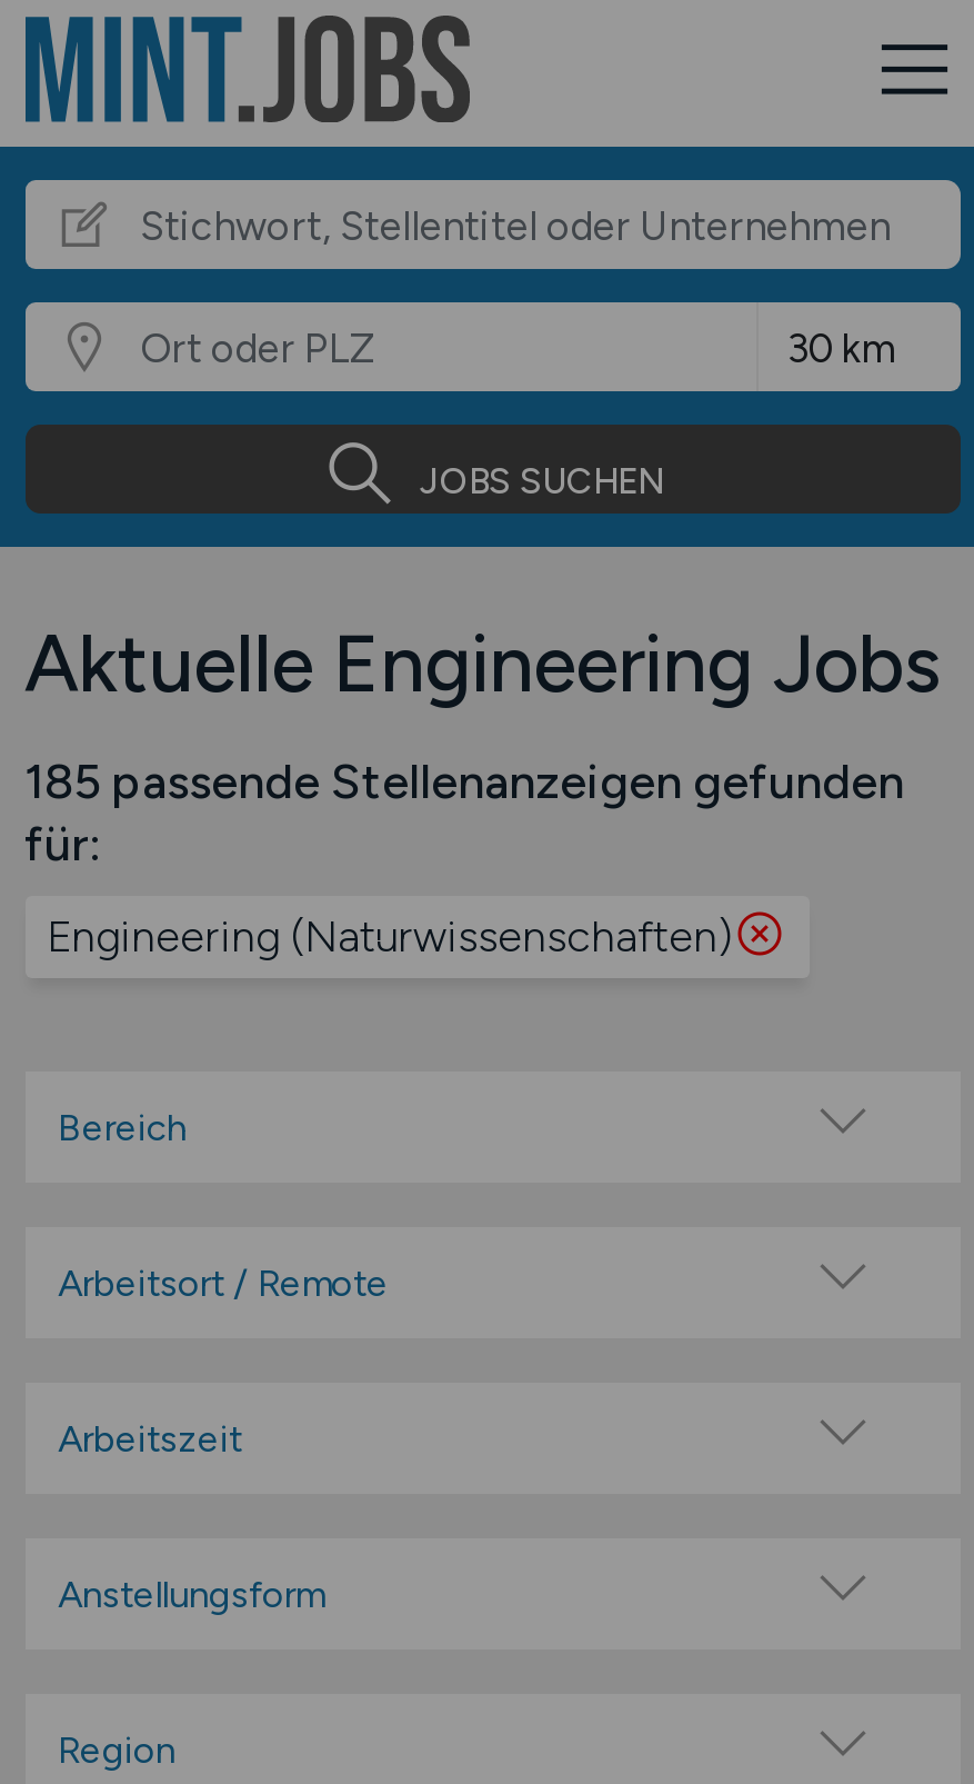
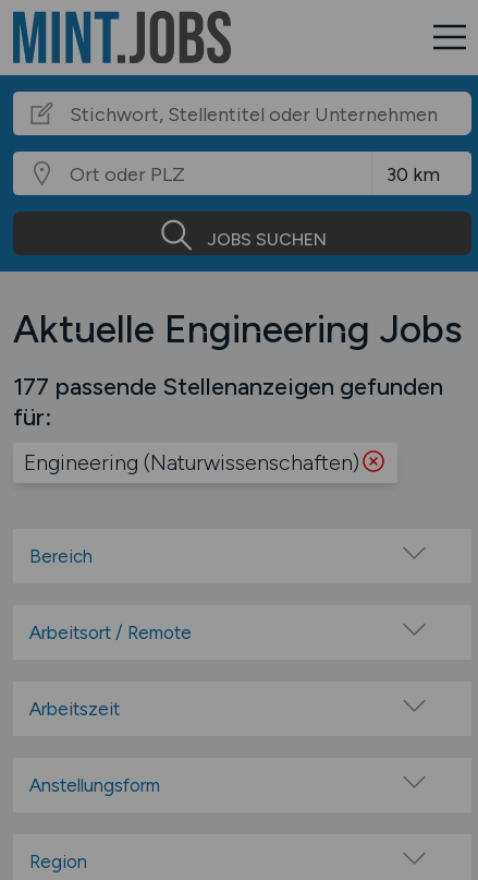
- 185 passende Stellenanzeigen gefunden
+ 177 passende Stellenanzeigen gefunden
